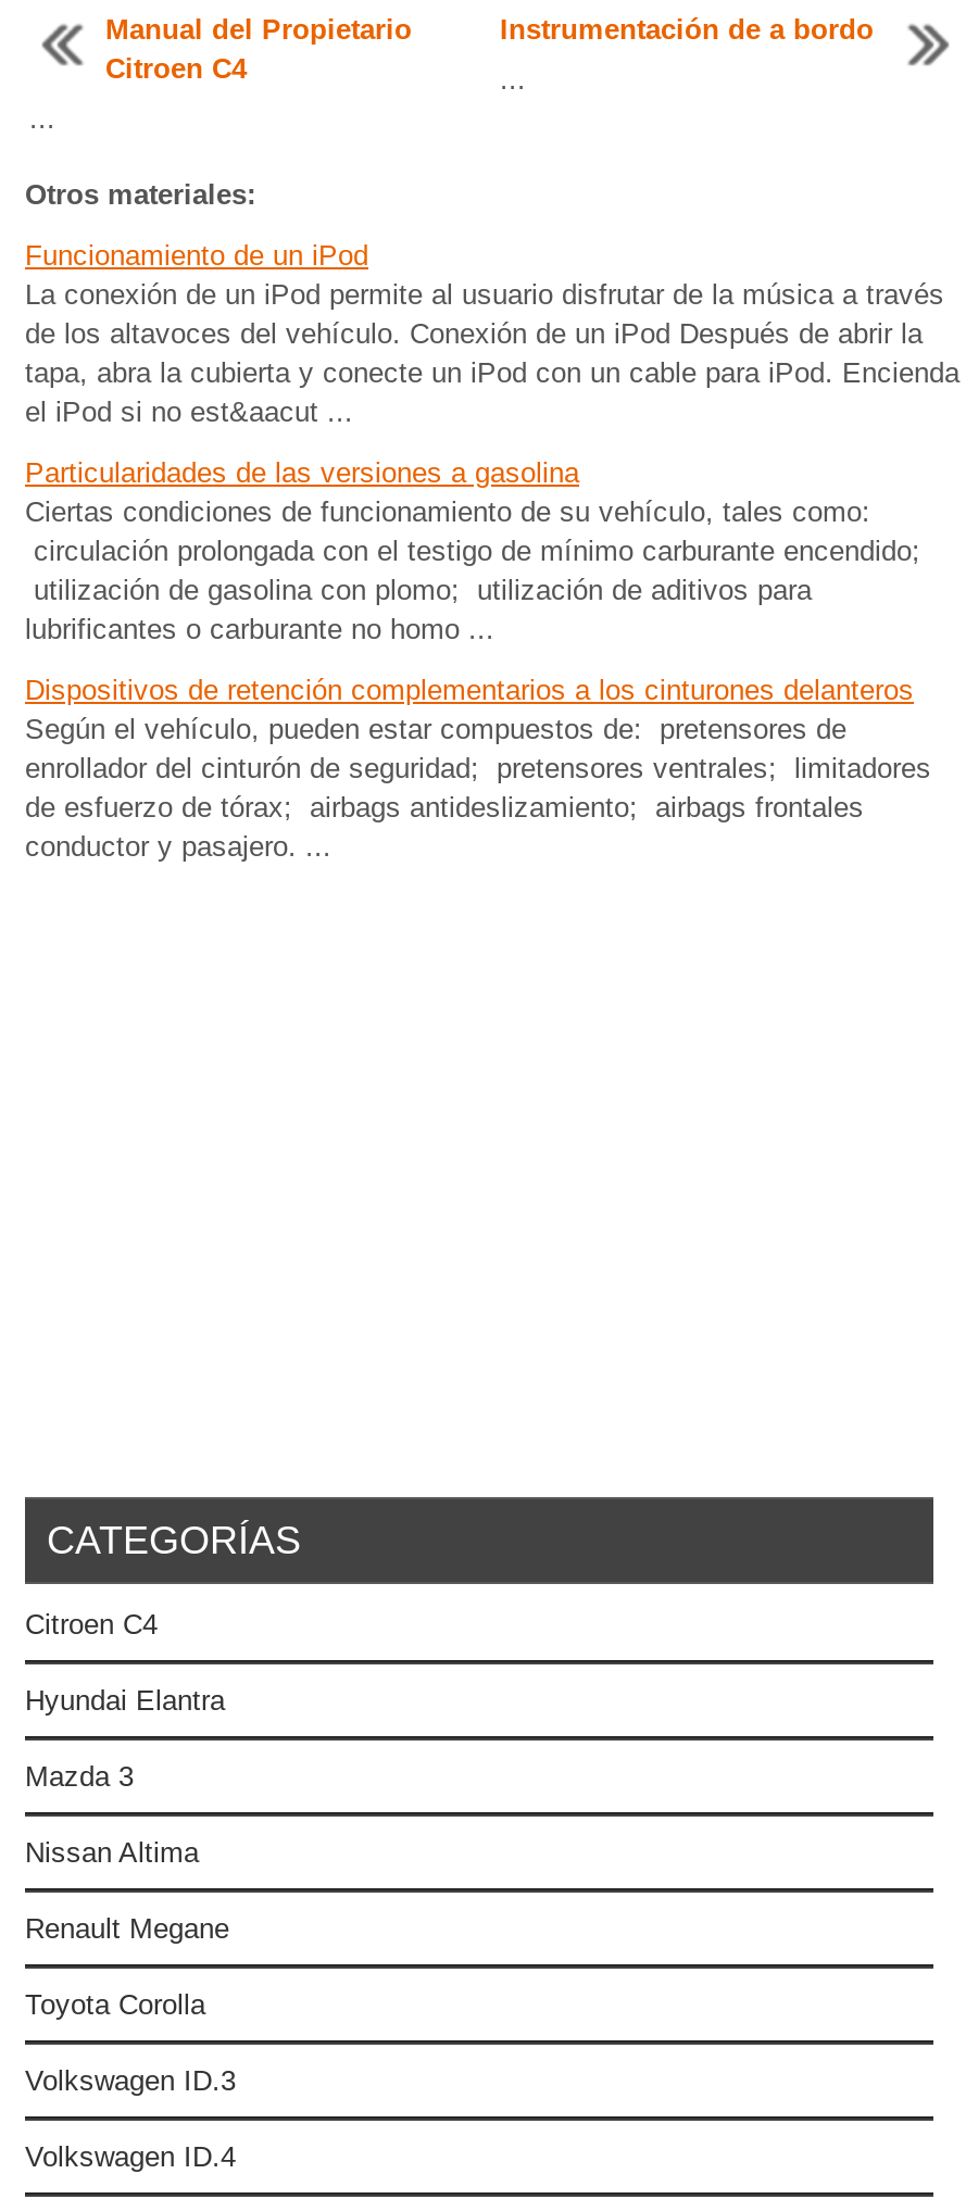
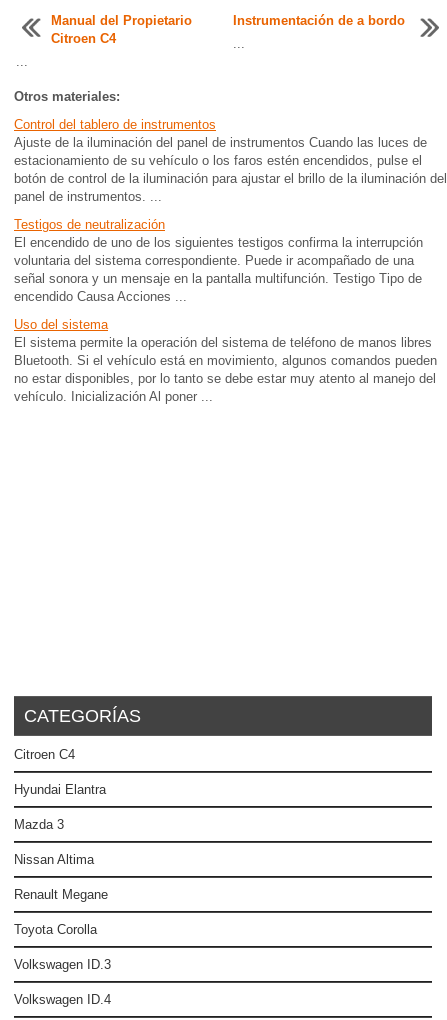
- Funcionamiento de un iPod
- La conexión de un iPod permite al usuario disfrutar de la música a través
- de los altavoces del vehículo. Conexión de un iPod Después de abrir la
- tapa, abra la cubierta y conecte un iPod con un cable para iPod. Encienda
- el iPod si no est&aacut ...
+ Control del tablero de instrumentos
+ Ajuste de la iluminación del panel de instrumentos Cuando las luces de
+ estacionamiento de su vehículo o los faros estén encendidos, pulse el
+ botón de control de la iluminación para ajustar el brillo de la iluminación del
+ panel de instrumentos. ...

- Particularidades de las versiones a gasolina
- Ciertas condiciones de funcionamiento de su vehículo, tales como:
- circulación prolongada con el testigo de mínimo carburante encendido;
- utilización de gasolina con plomo; utilización de aditivos para
- lubrificantes o carburante no homo ...
+ Testigos de neutralización
+ El encendido de uno de los siguientes testigos confirma la interrupción
+ voluntaria del sistema correspondiente. Puede ir acompañado de una
+ señal sonora y un mensaje en la pantalla multifunción. Testigo Tipo de
+ encendido Causa Acciones ...

- Dispositivos de retención complementarios a los cinturones delanteros
- Según el vehículo, pueden estar compuestos de: pretensores de
- enrollador del cinturón de seguridad; pretensores ventrales; limitadores
- de esfuerzo de tórax; airbags antideslizamiento; airbags frontales
- conductor y pasajero. ...
+ Uso del sistema
+ El sistema permite la operación del sistema de teléfono de manos libres
+ Bluetooth. Si el vehículo está en movimiento, algunos comandos pueden
+ no estar disponibles, por lo tanto se debe estar muy atento al manejo del
+ vehículo. Inicialización Al poner ...
